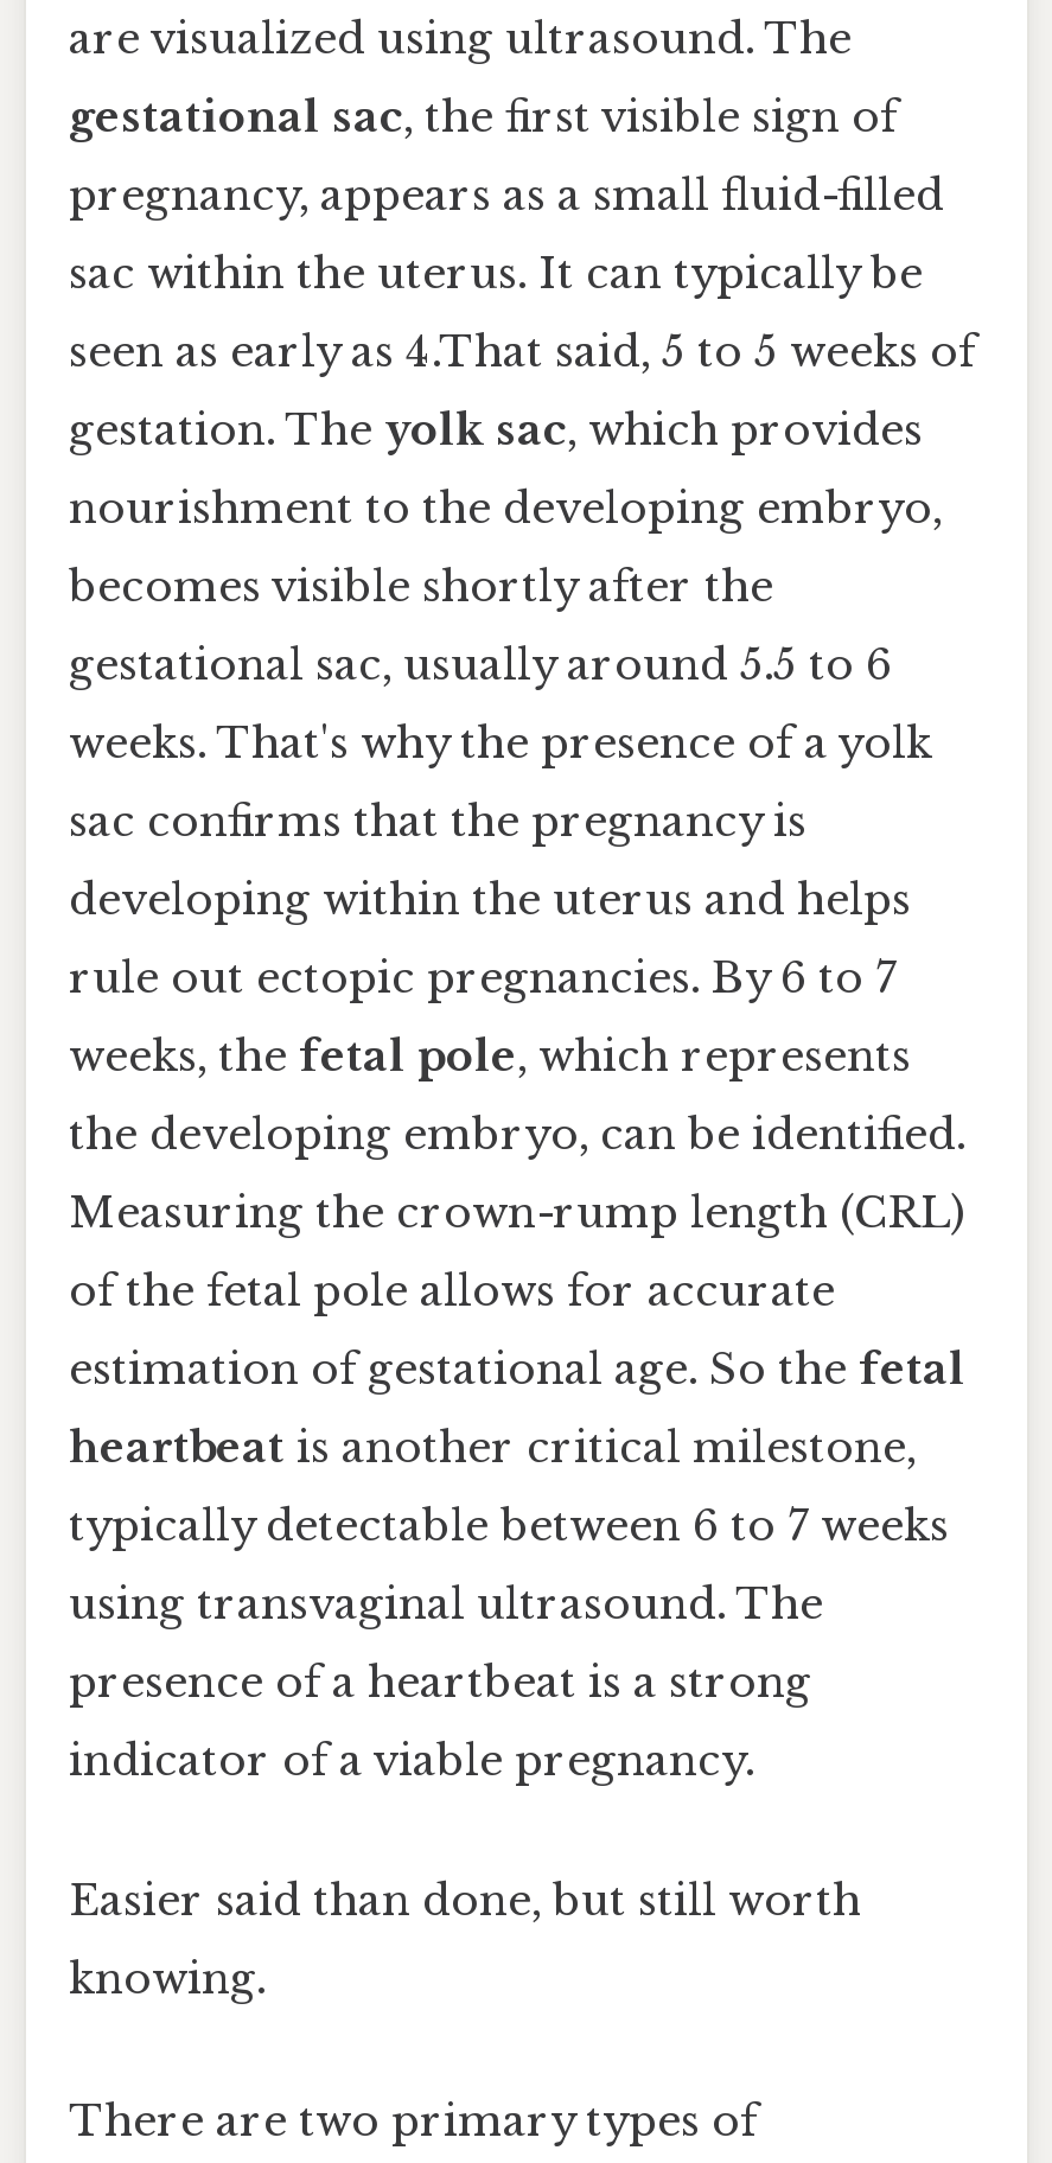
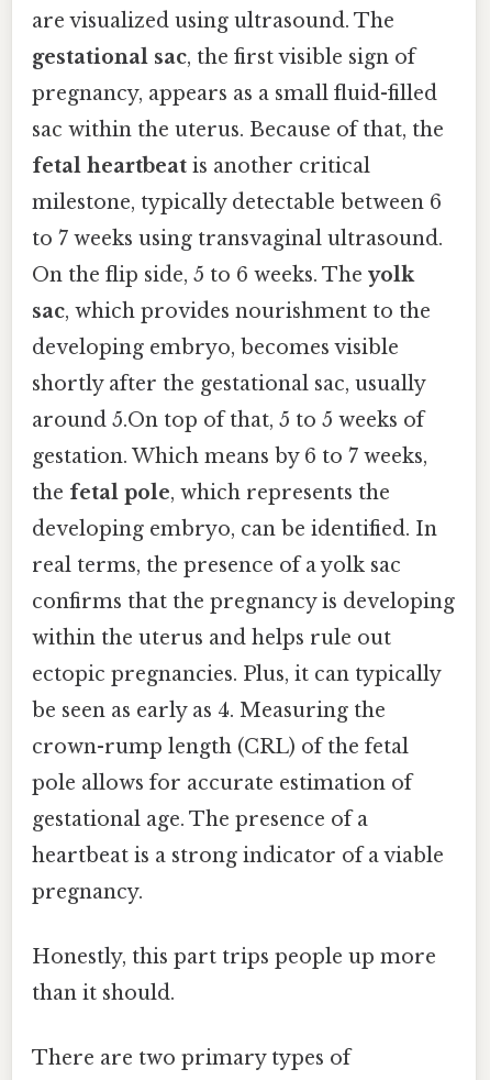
- sac within the uterus. It can typically be
- seen as early as 4.That said, 5 to 5 weeks of
- gestation. The yolk sac, which provides
- nourishment to the developing embryo,
- becomes visible shortly after the
- gestational sac, usually around 5.5 to 6
- weeks. That's why the presence of a yolk
- sac confirms that the pregnancy is
- developing within the uterus and helps
- rule out ectopic pregnancies. By 6 to 7
- weeks, the fetal pole, which represents
- the developing embryo, can be identified.
- Measuring the crown-rump length (CRL)
- of the fetal pole allows for accurate
- estimation of gestational age. So the fetal
- heartbeat is another critical milestone,
- typically detectable between 6 to 7 weeks
- using transvaginal ultrasound. The
- presence of a heartbeat is a strong
- indicator of a viable pregnancy.
- Easier said than done, but still worth
- knowing.
+ sac within the uterus. Because of that, the
+ fetal heartbeat is another critical
+ milestone, typically detectable between 6
+ to 7 weeks using transvaginal ultrasound.
+ On the flip side, 5 to 6 weeks. The yolk
+ sac, which provides nourishment to the
+ developing embryo, becomes visible
+ shortly after the gestational sac, usually
+ around 5.On top of that, 5 to 5 weeks of
+ gestation. Which means by 6 to 7 weeks,
+ the fetal pole, which represents the
+ developing embryo, can be identified. In
+ real terms, the presence of a yolk sac
+ confirms that the pregnancy is developing
+ within the uterus and helps rule out
+ ectopic pregnancies. Plus, it can typically
+ be seen as early as 4. Measuring the
+ crown-rump length (CRL) of the fetal
+ pole allows for accurate estimation of
+ gestational age. The presence of a
+ heartbeat is a strong indicator of a viable
+ pregnancy.
+ Honestly, this part trips people up more
+ than it should.
